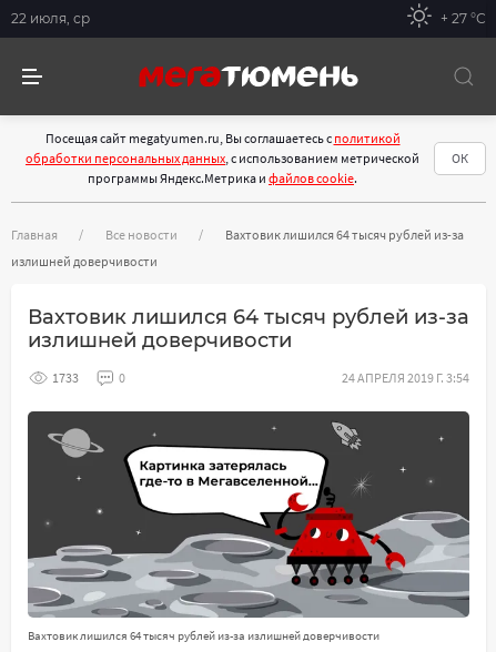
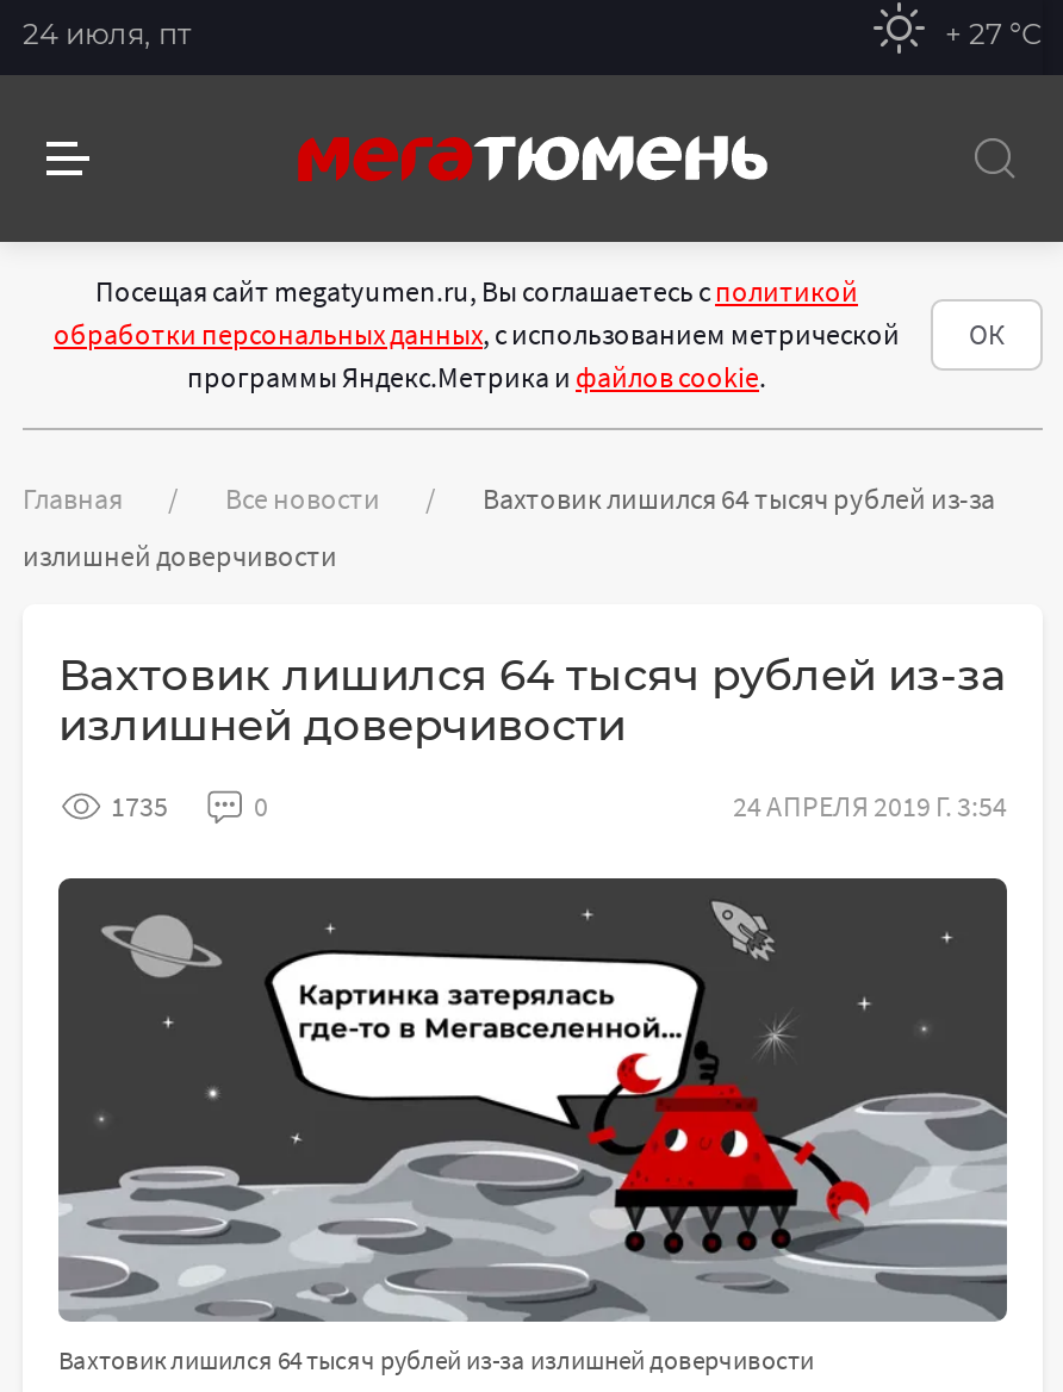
- 22 июля, ср
+ 24 июля, пт

- 1733
+ 1735
